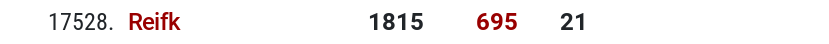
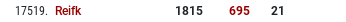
- 17528. Reifk
+ 17519. Reifk
